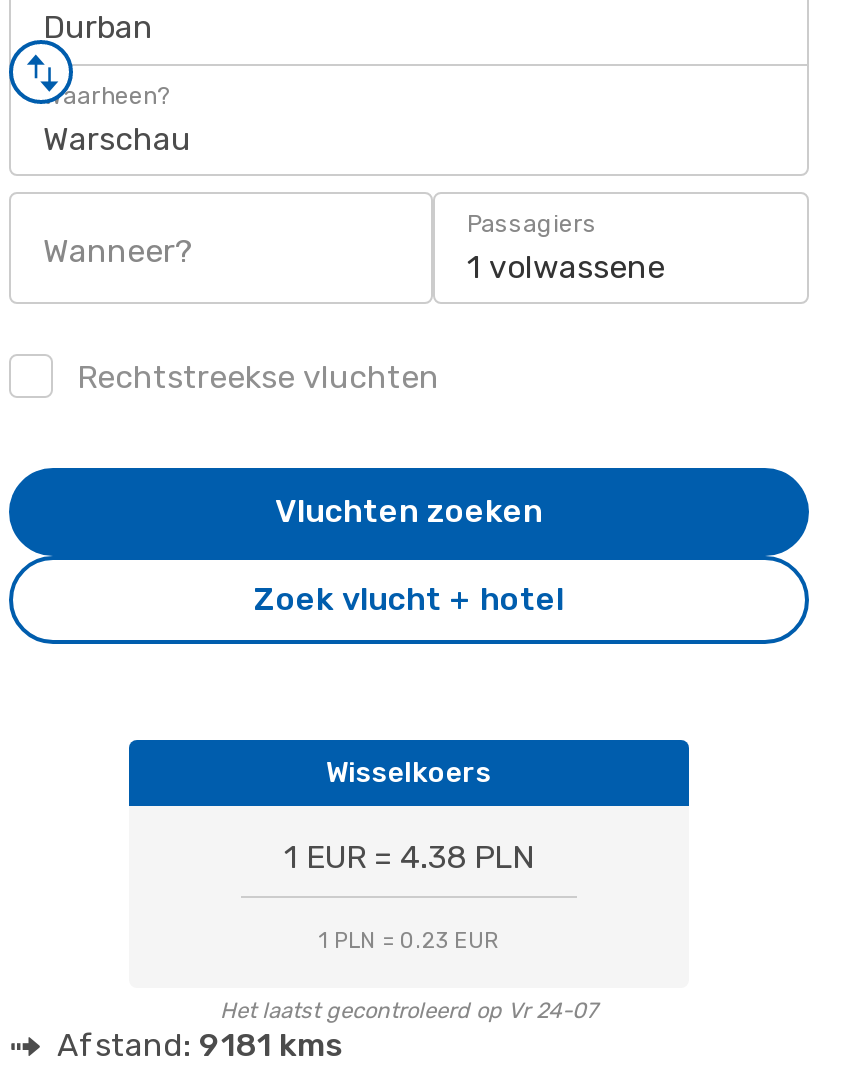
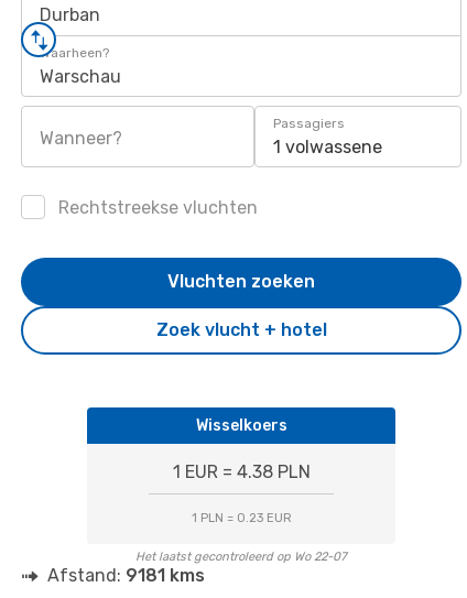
- Het laatst gecontroleerd op Vr 24-07
+ Het laatst gecontroleerd op Wo 22-07
